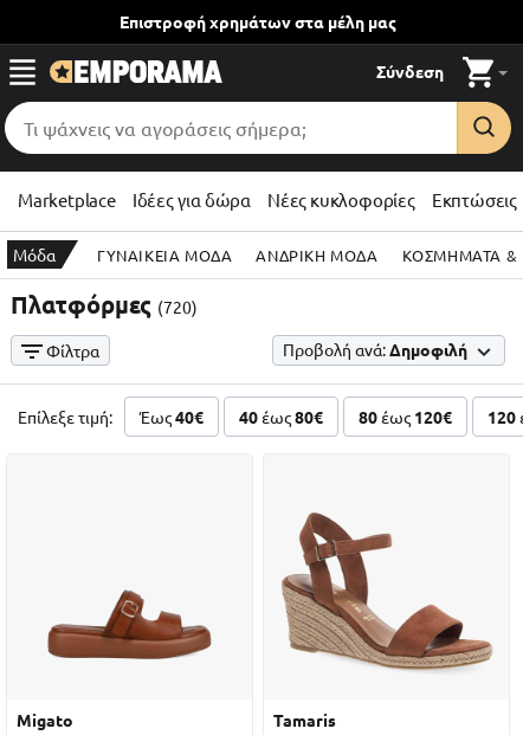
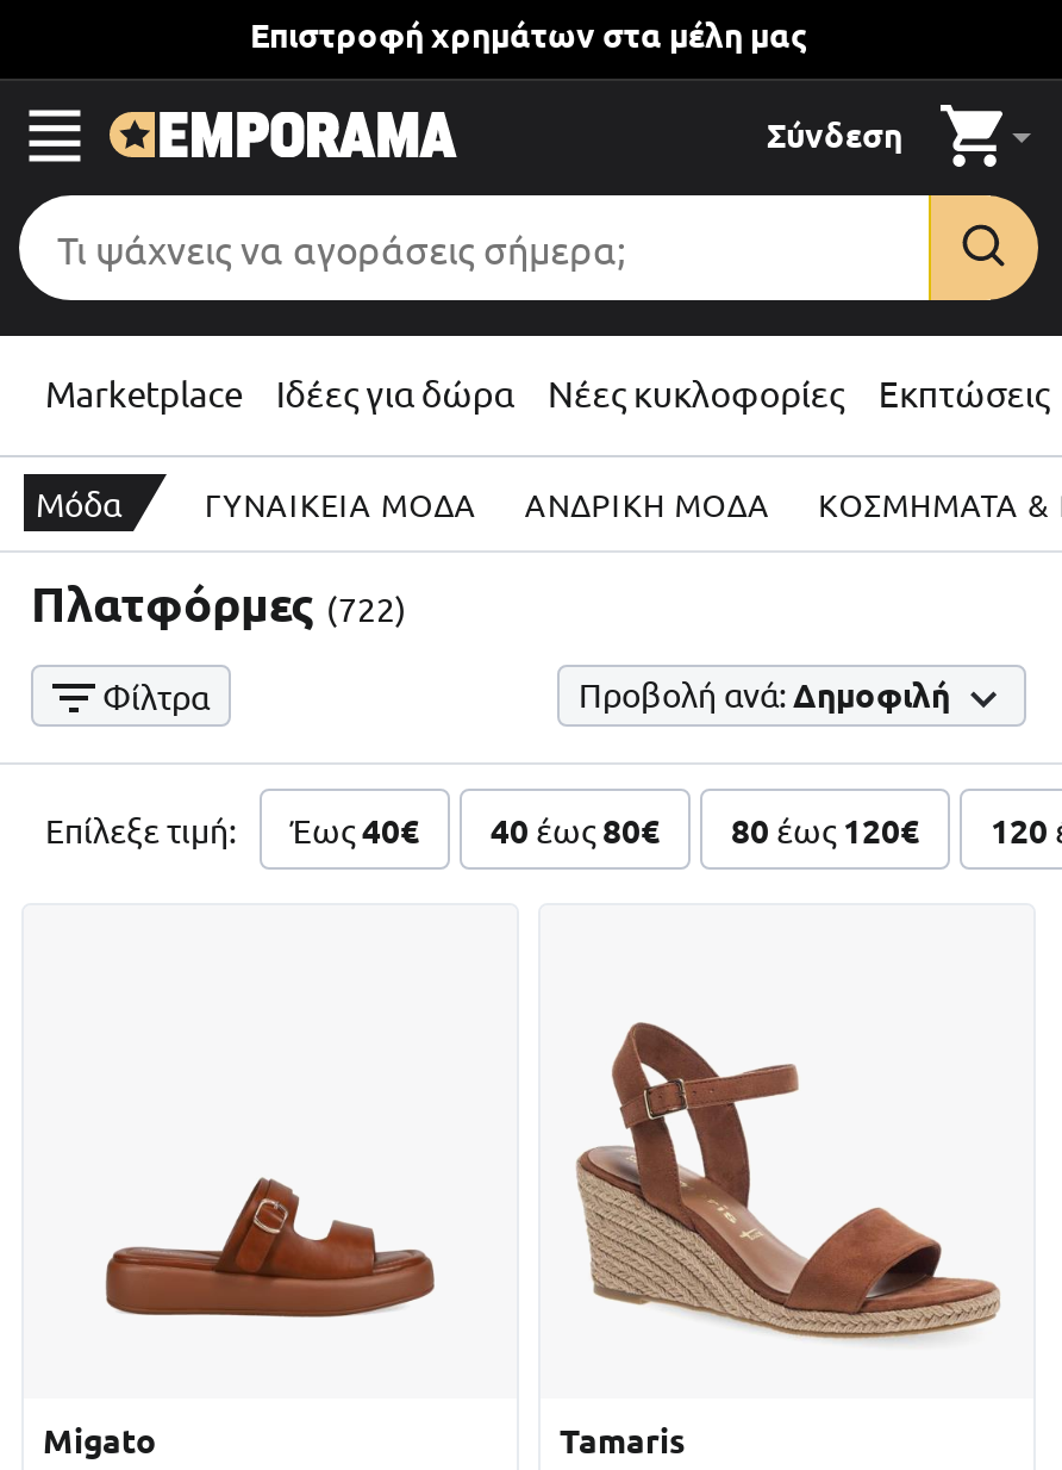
- Πλατφόρμες (720)
+ Πλατφόρμες (722)
